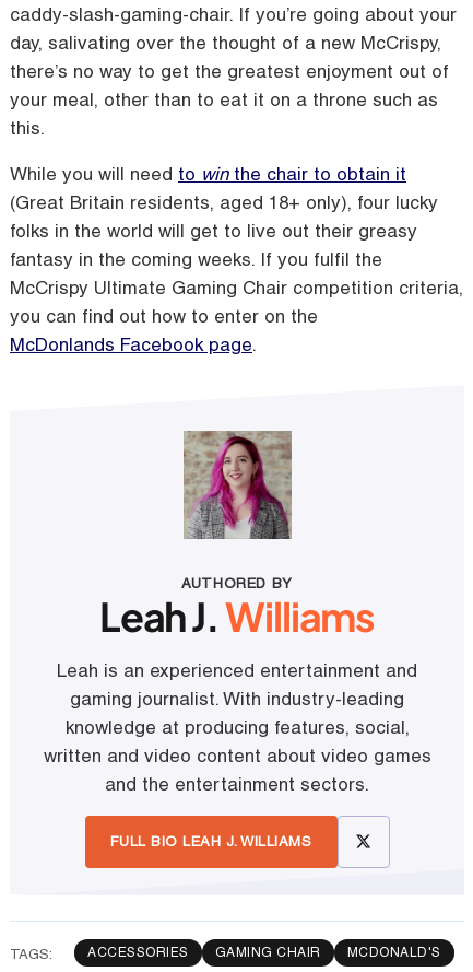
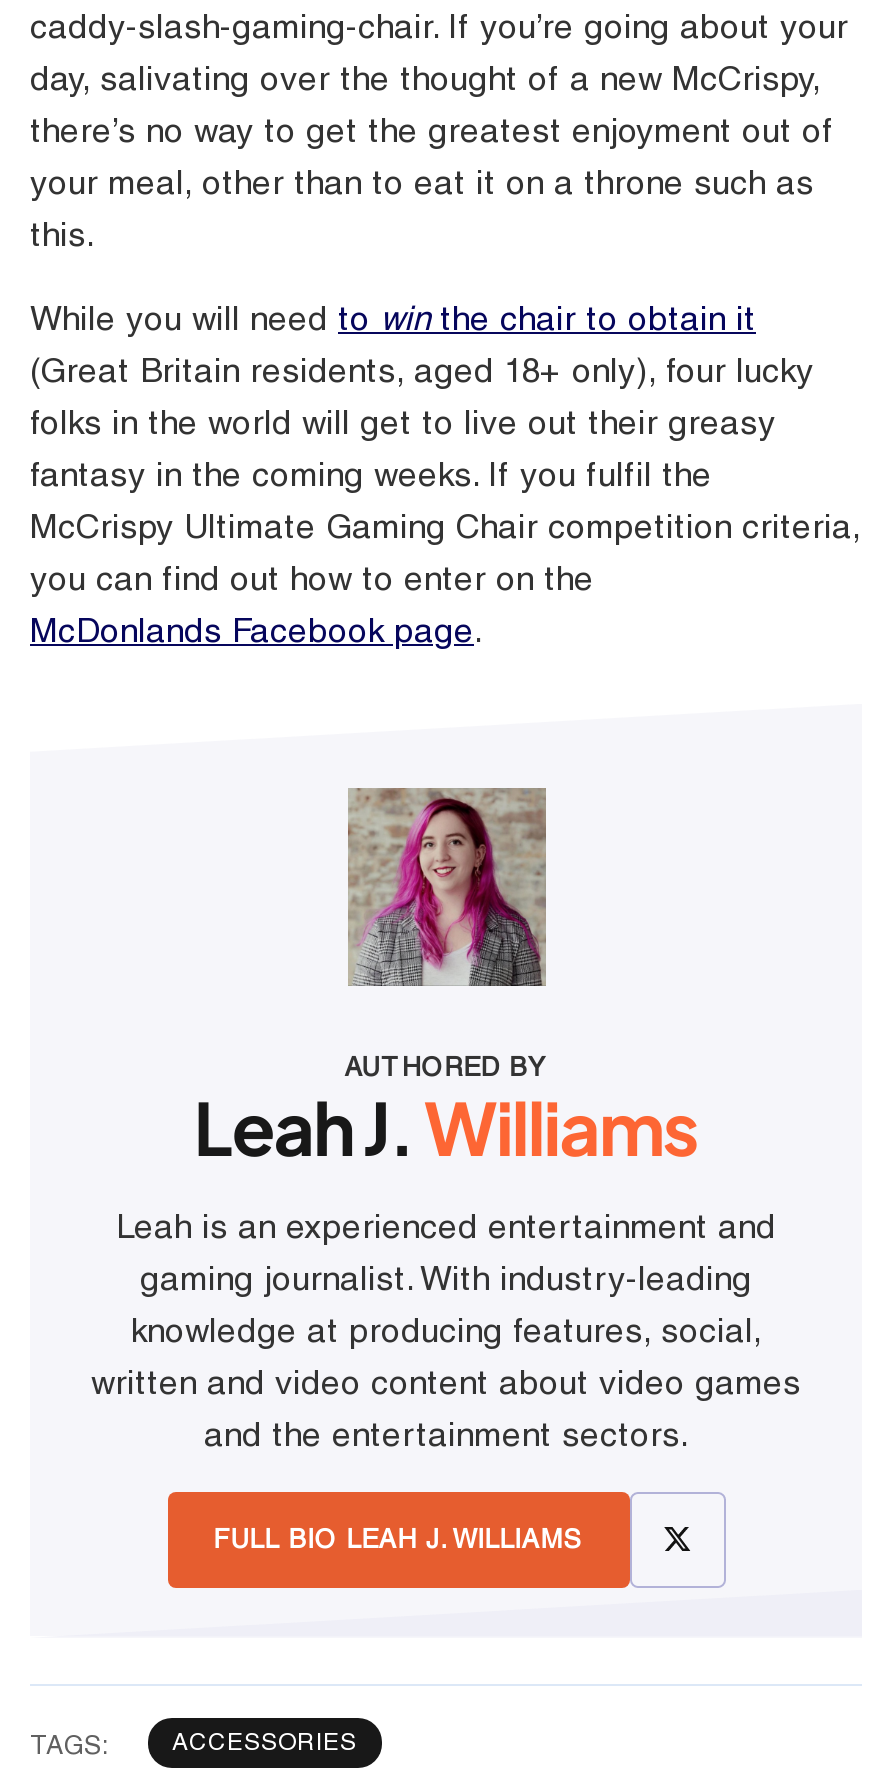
- GAMING CHAIR
- MCDONALD'S
